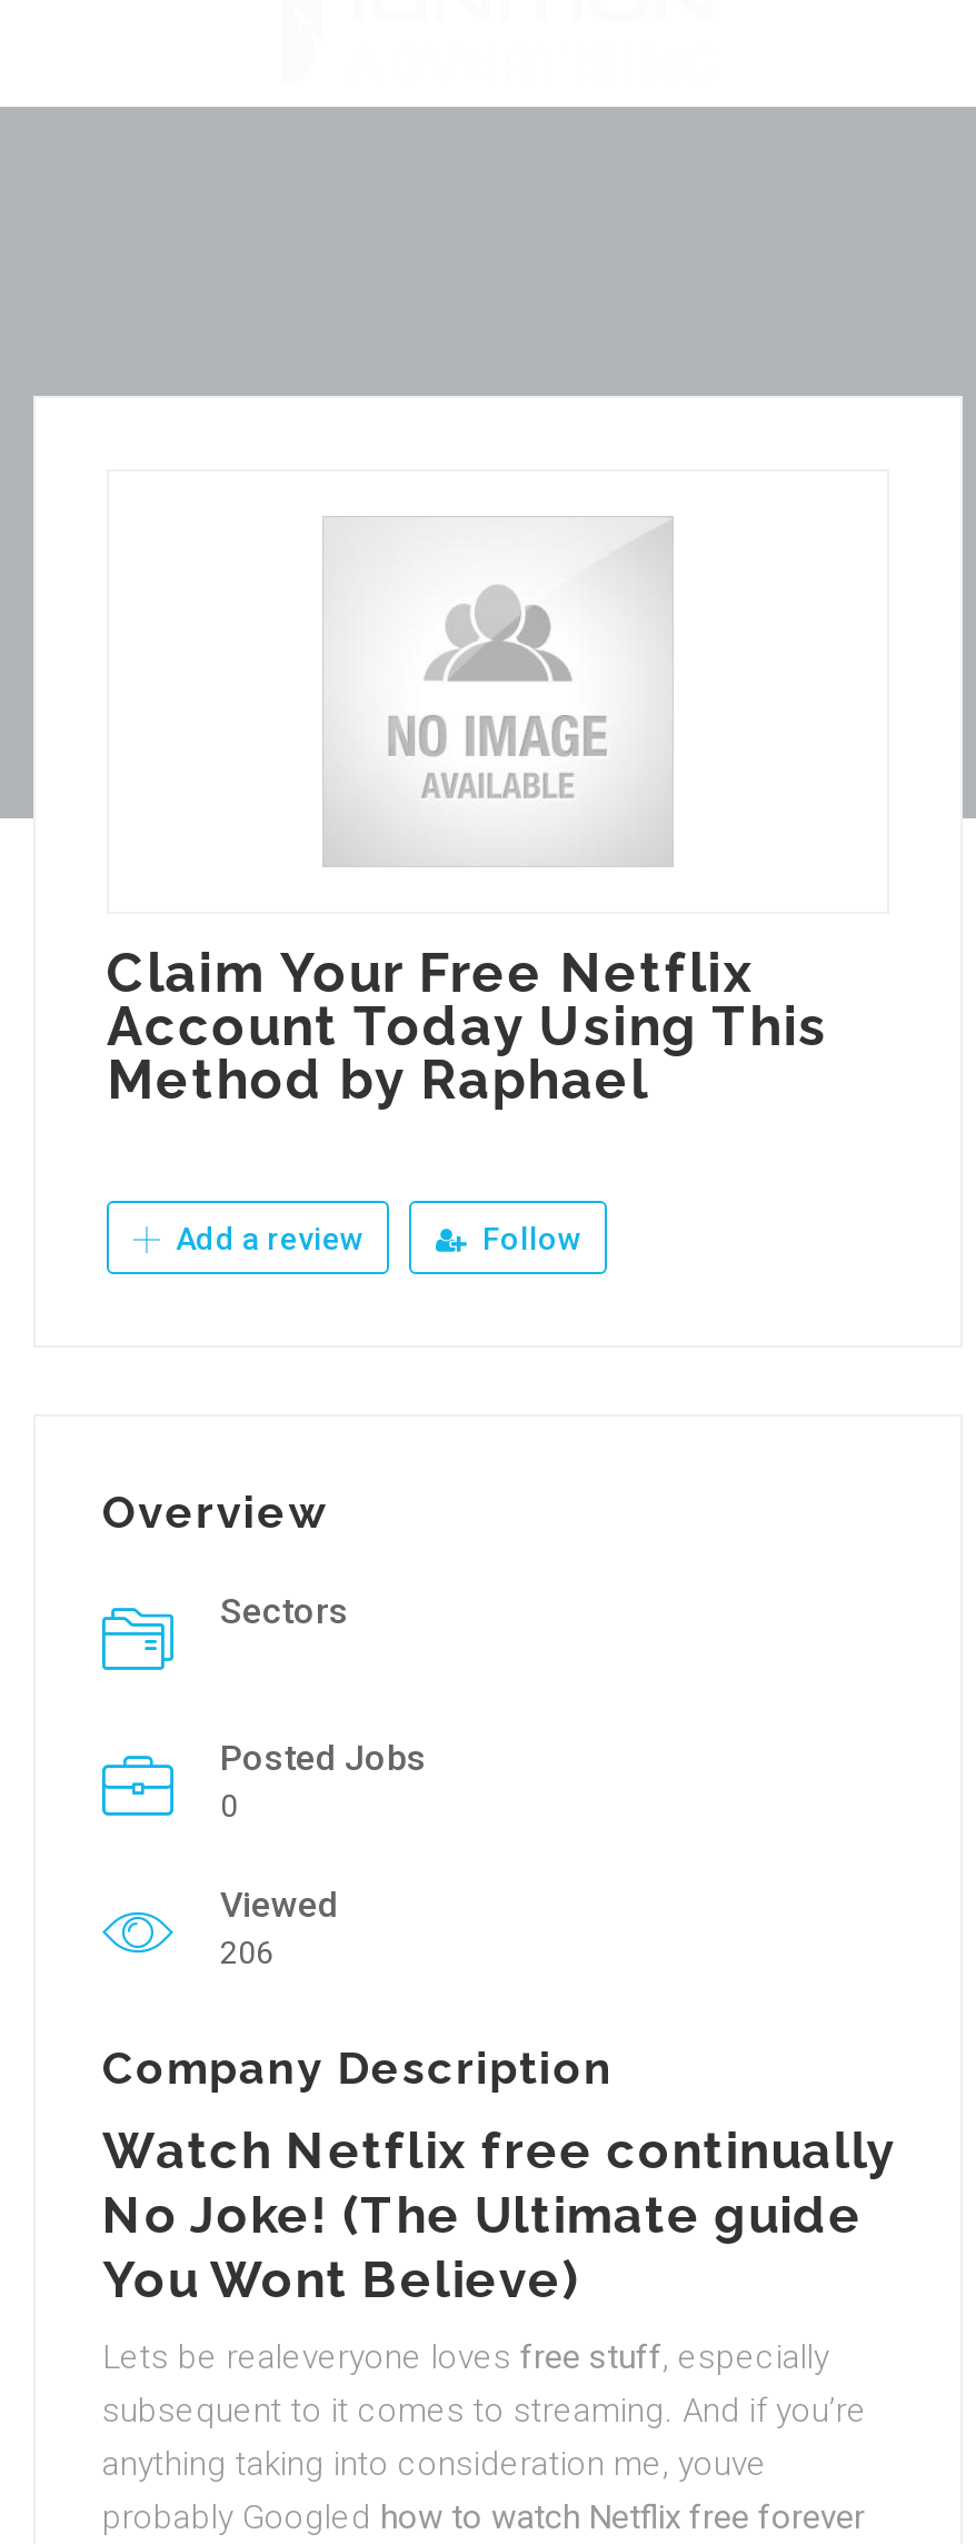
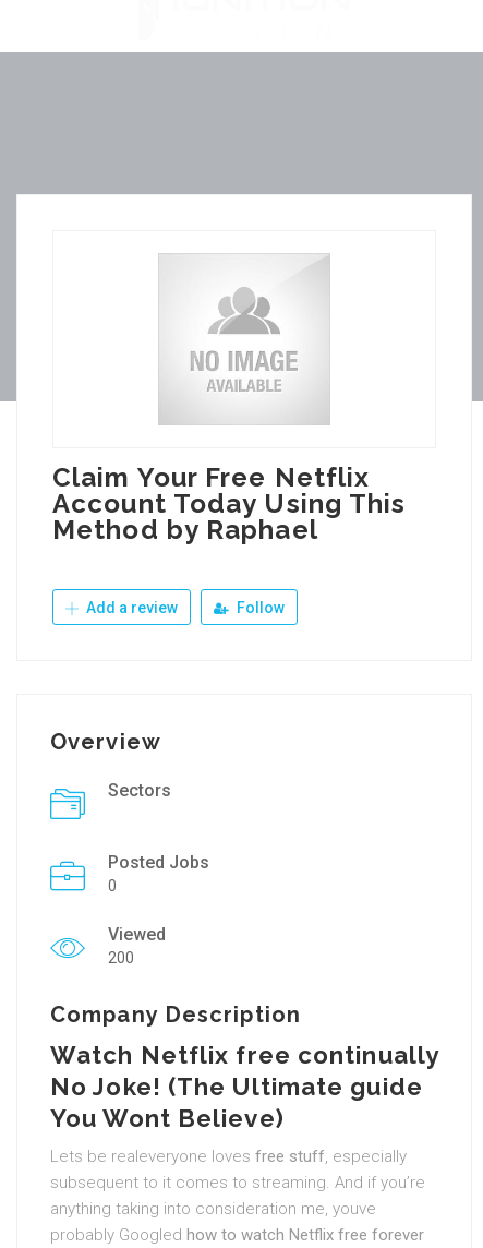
- 206
+ 200
